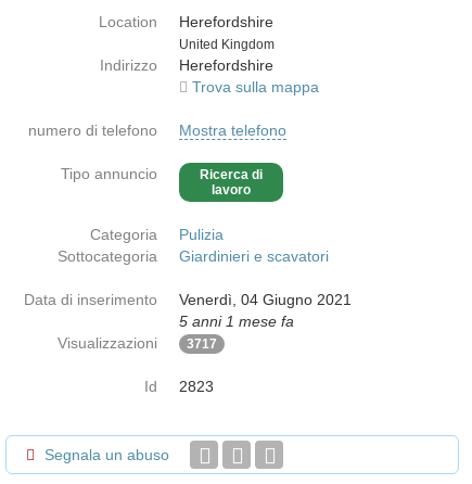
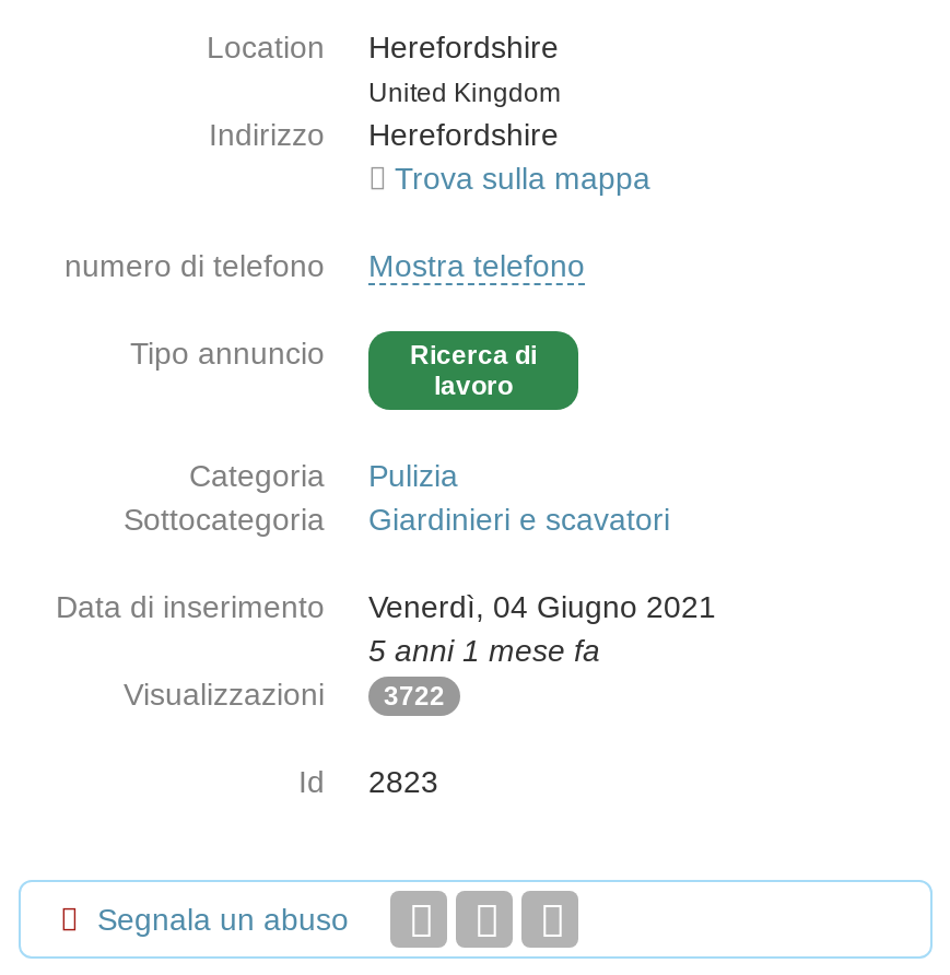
- Visualizzazioni 3717
+ Visualizzazioni 3722
